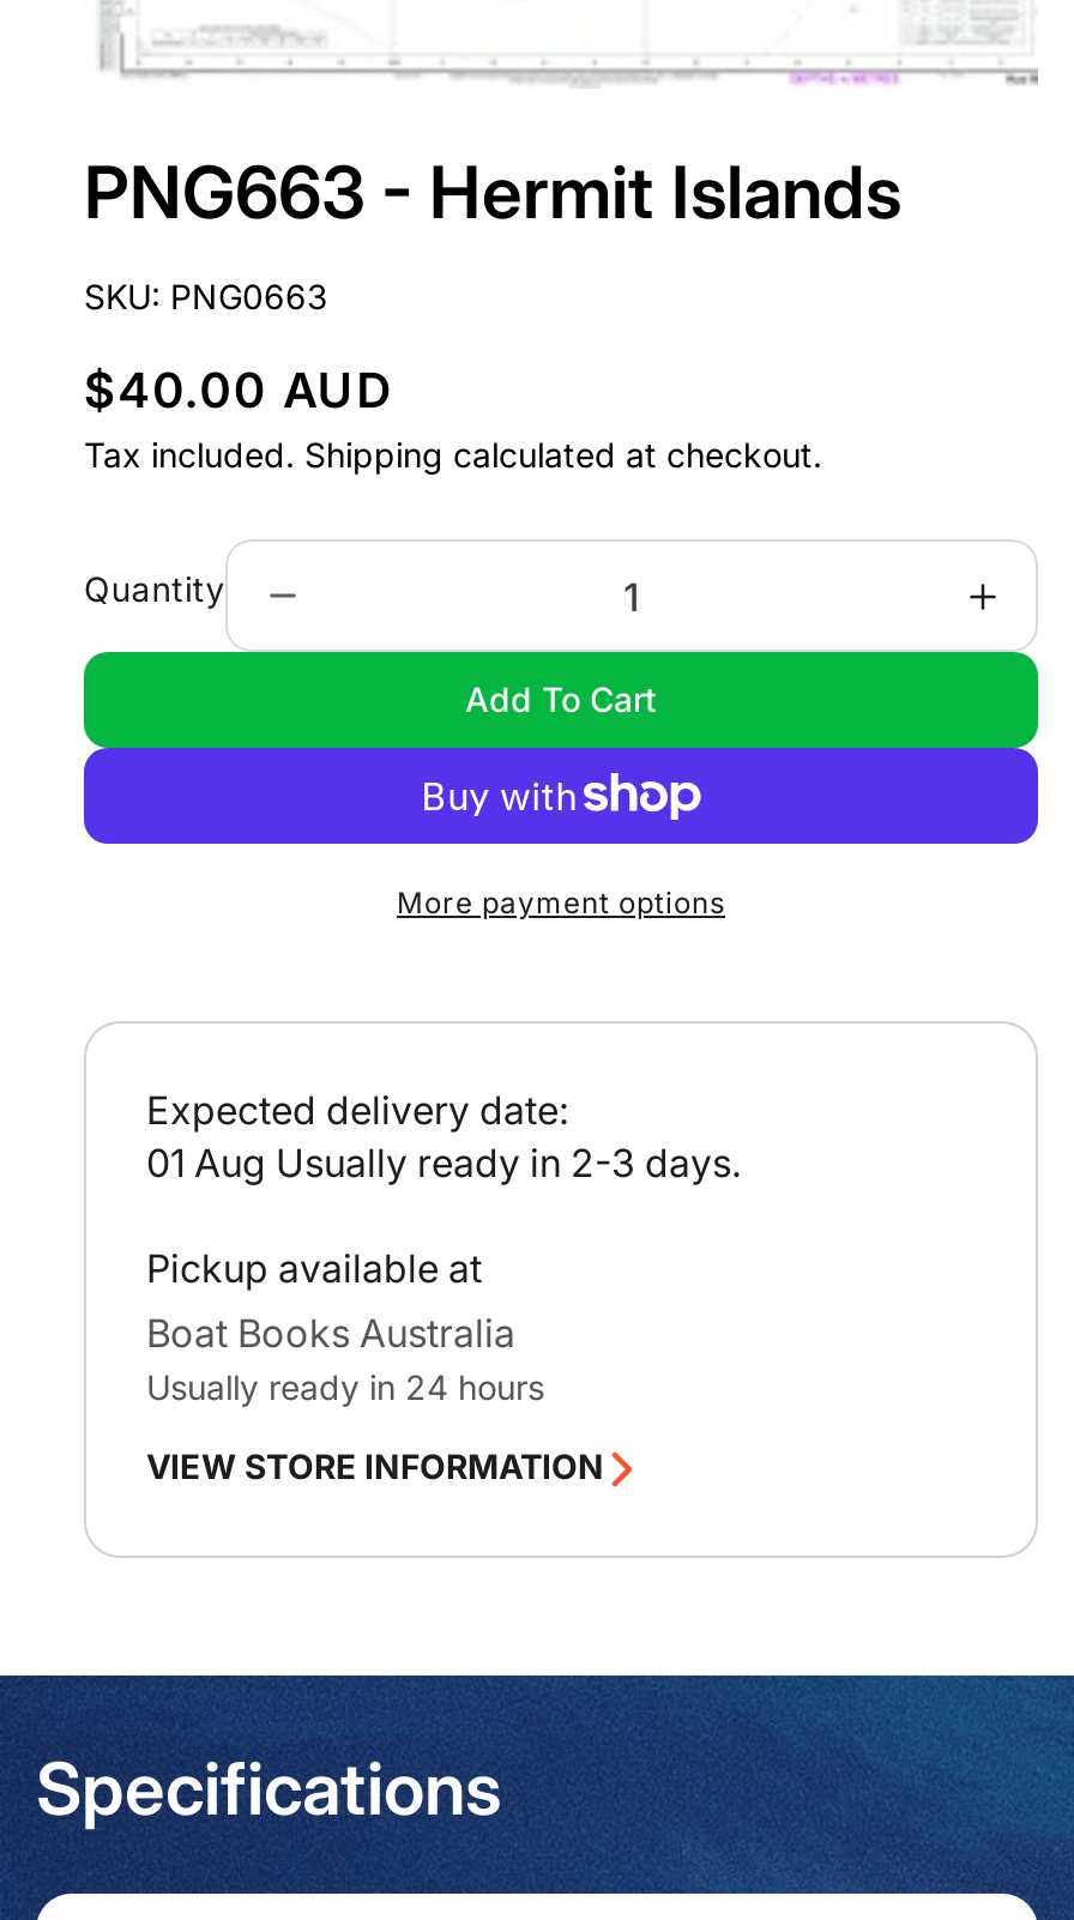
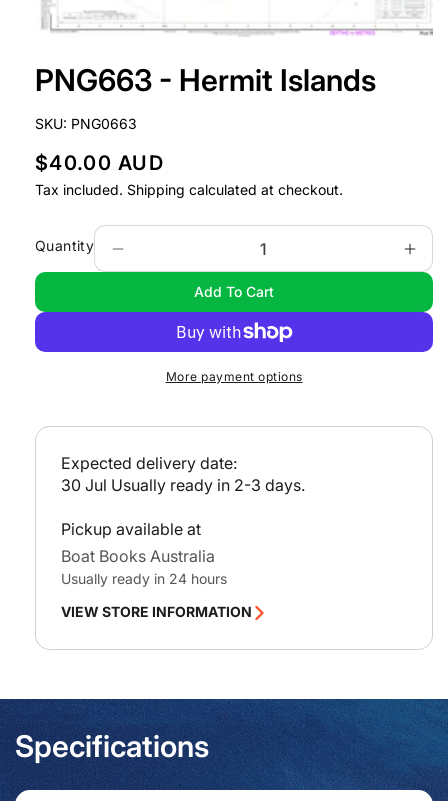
- 01 Aug Usually ready in 2-3 days.
+ 30 Jul Usually ready in 2-3 days.
